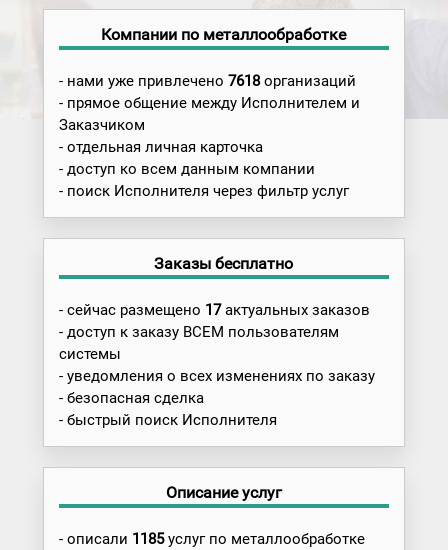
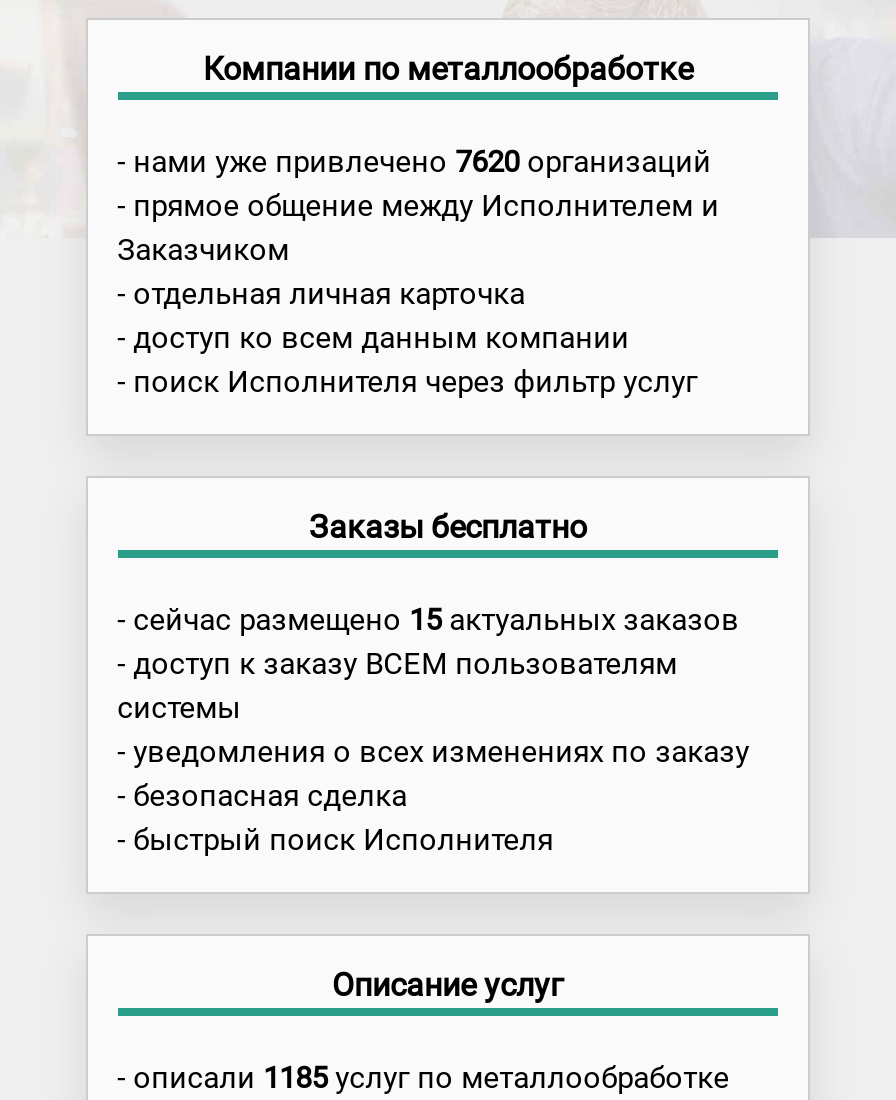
- - нами уже привлечено 7618 организаций
+ - нами уже привлечено 7620 организаций

- - сейчас размещено 17 актуальных заказов
+ - сейчас размещено 15 актуальных заказов
